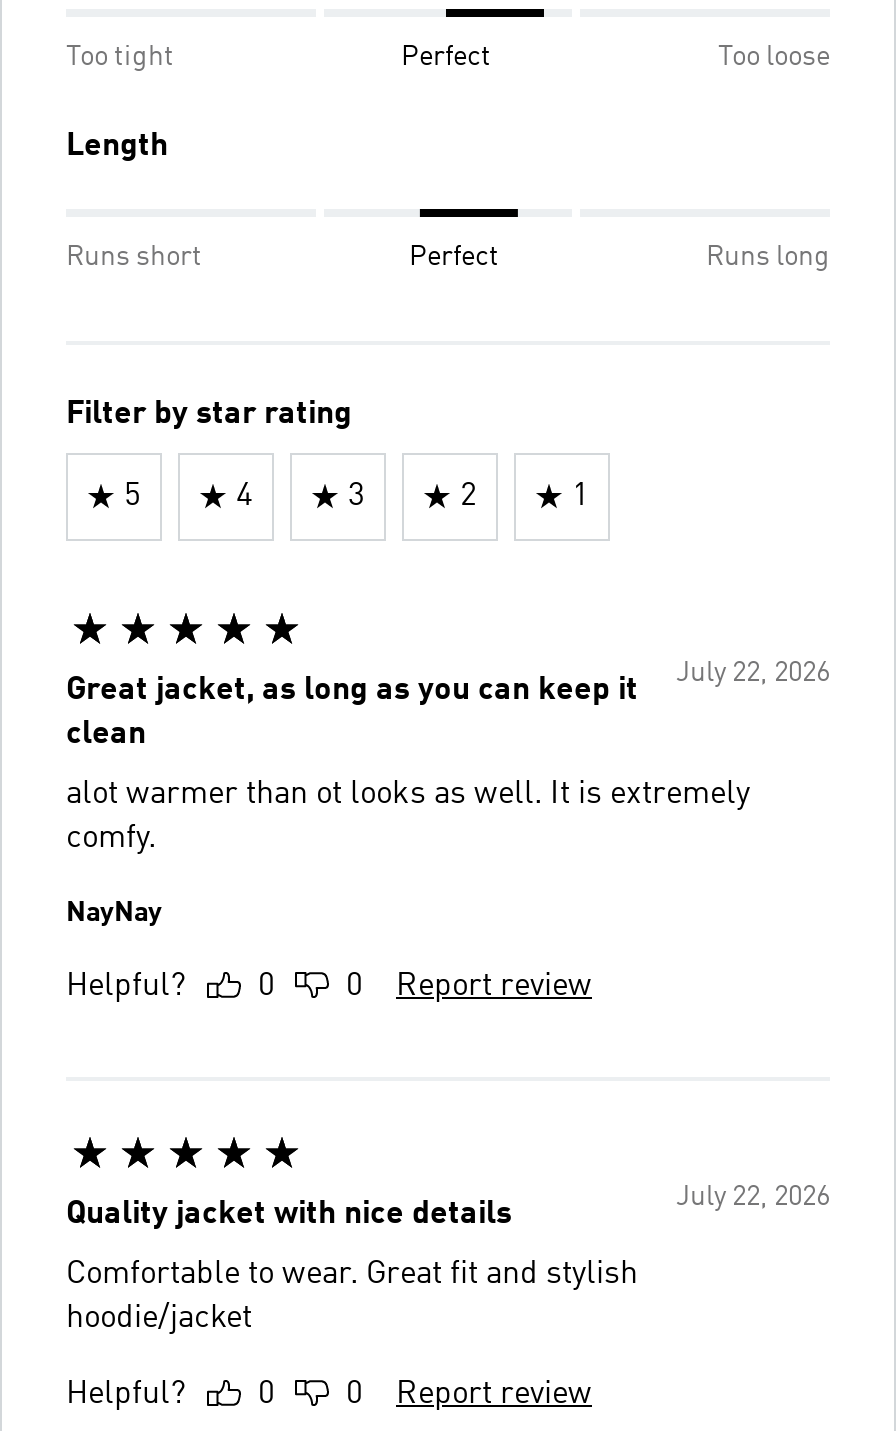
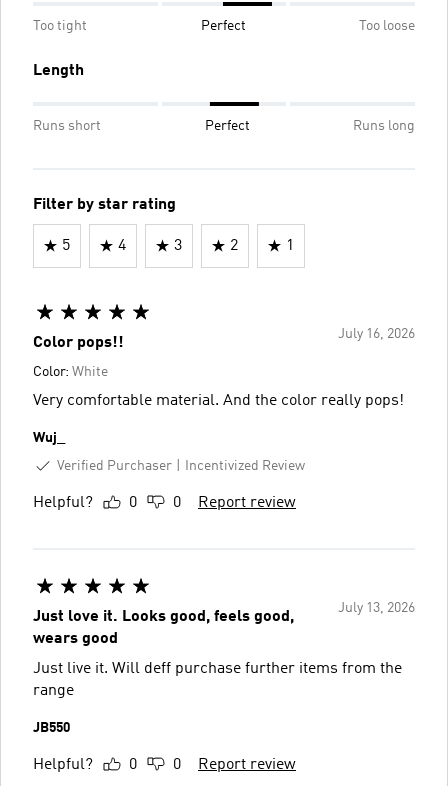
- July 22, 2026
- Great jacket, as long as you can keep it
- clean
- alot warmer than ot looks as well. It is extremely
- comfy.
- NayNay
+ July 16, 2026
+ Color pops!!
+ Color: White
+ Very comfortable material. And the color really pops!
+ Wuj_
+ Verified Purchaser
+ Incentivized Review

- July 22, 2026
- Quality jacket with nice details
- Comfortable to wear. Great fit and stylish
- hoodie/jacket
+ July 13, 2026
+ Just love it. Looks good, feels good,
+ wears good
+ Just live it. Will deff purchase further items from the
+ range
+ JB550
